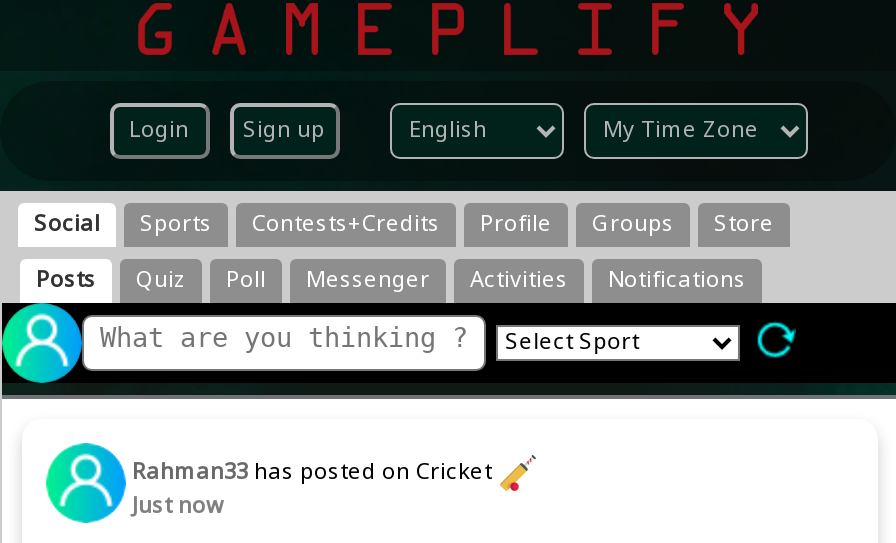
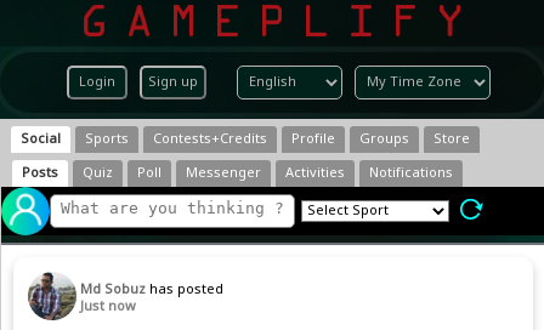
- [image]
- Rahman33 has posted on Cricket
+ [image]
+ Md Sobuz has posted
